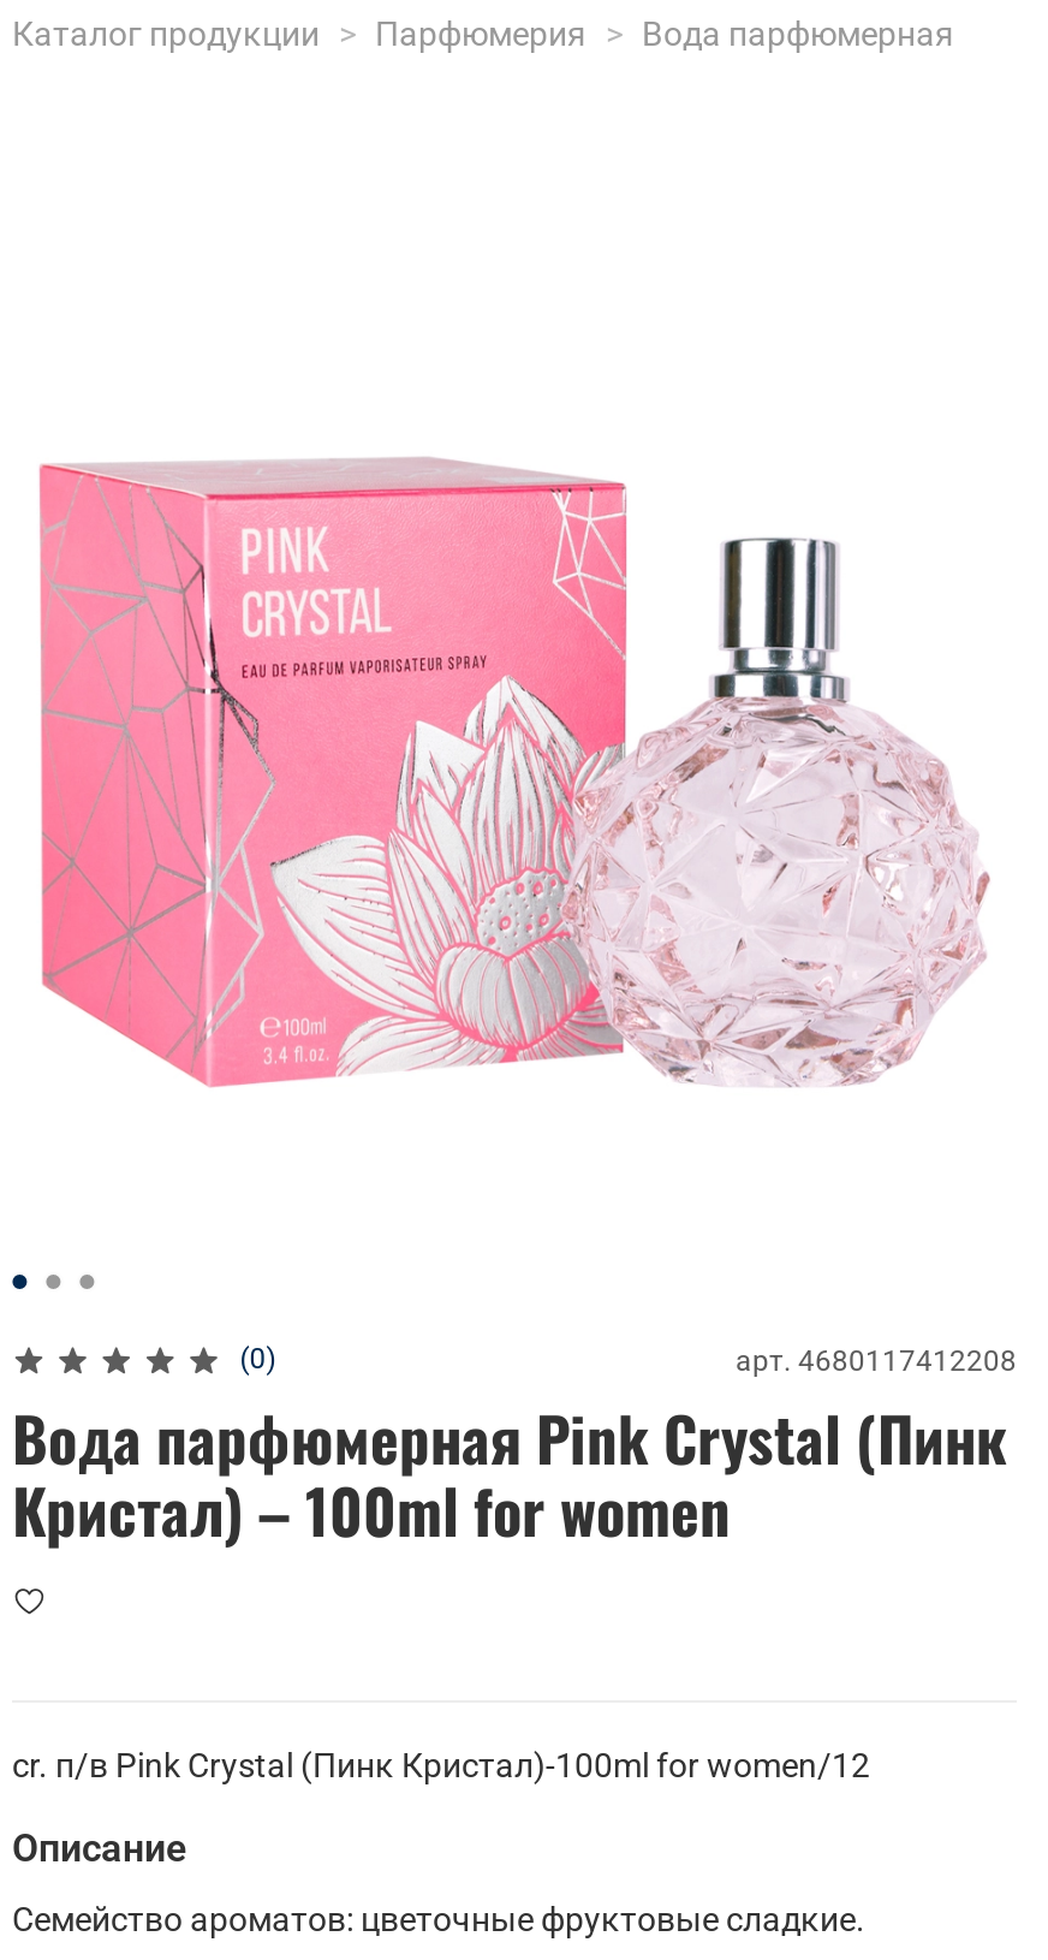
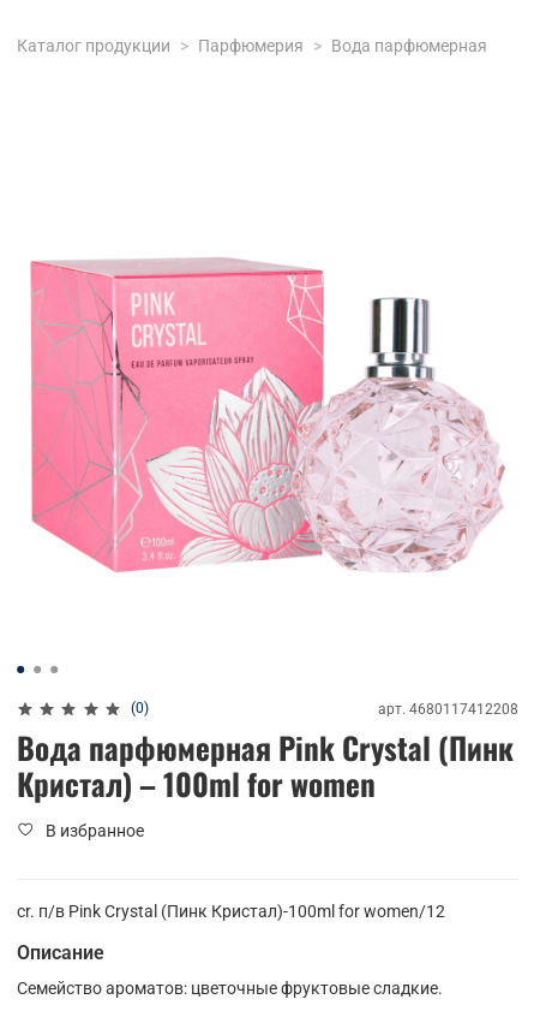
+ В избранное
